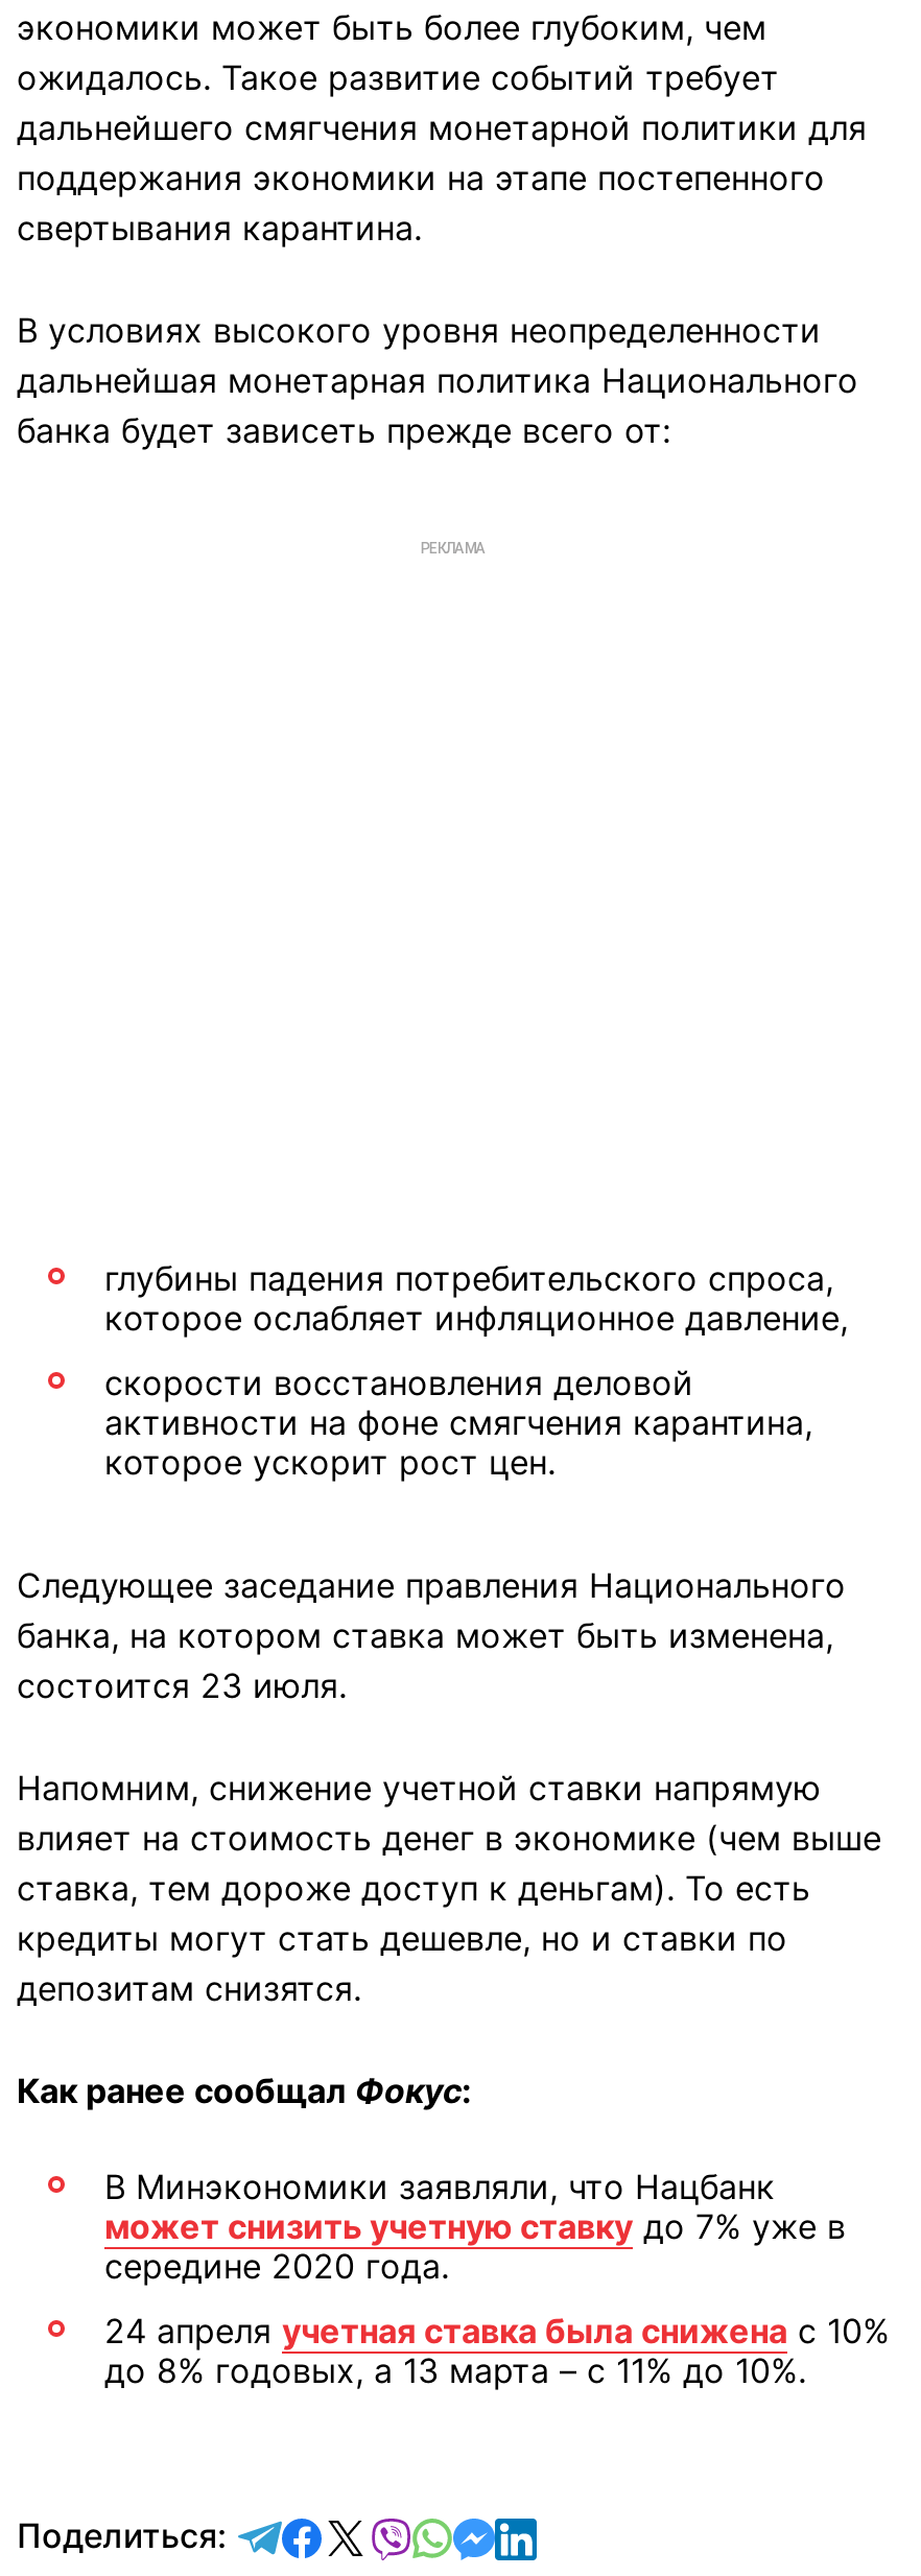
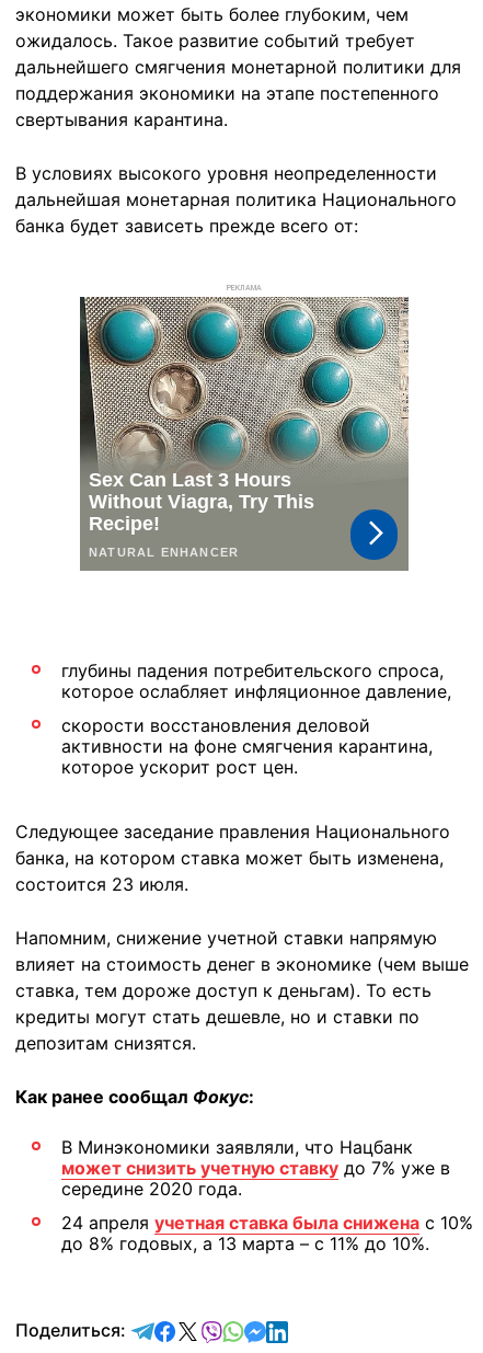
+ [image]
